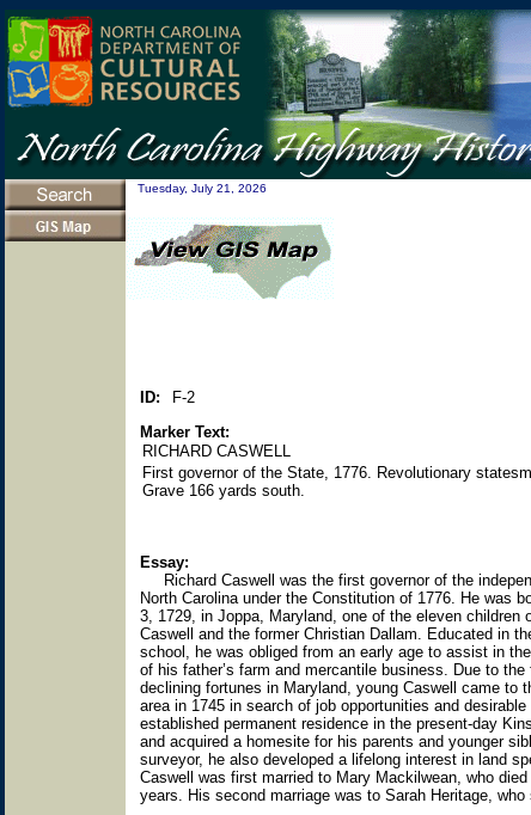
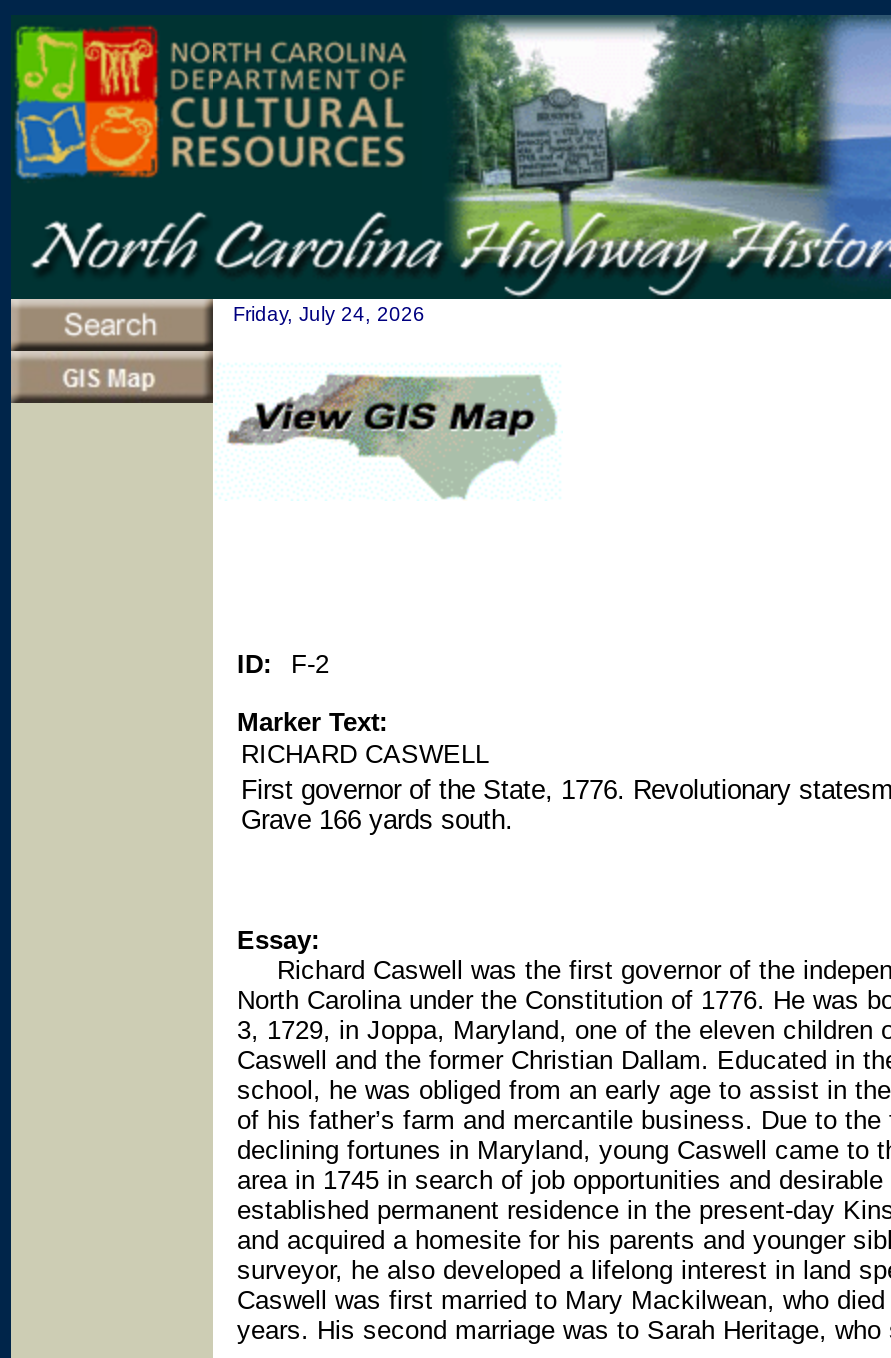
- Tuesday, July 21, 2026
+ Friday, July 24, 2026
